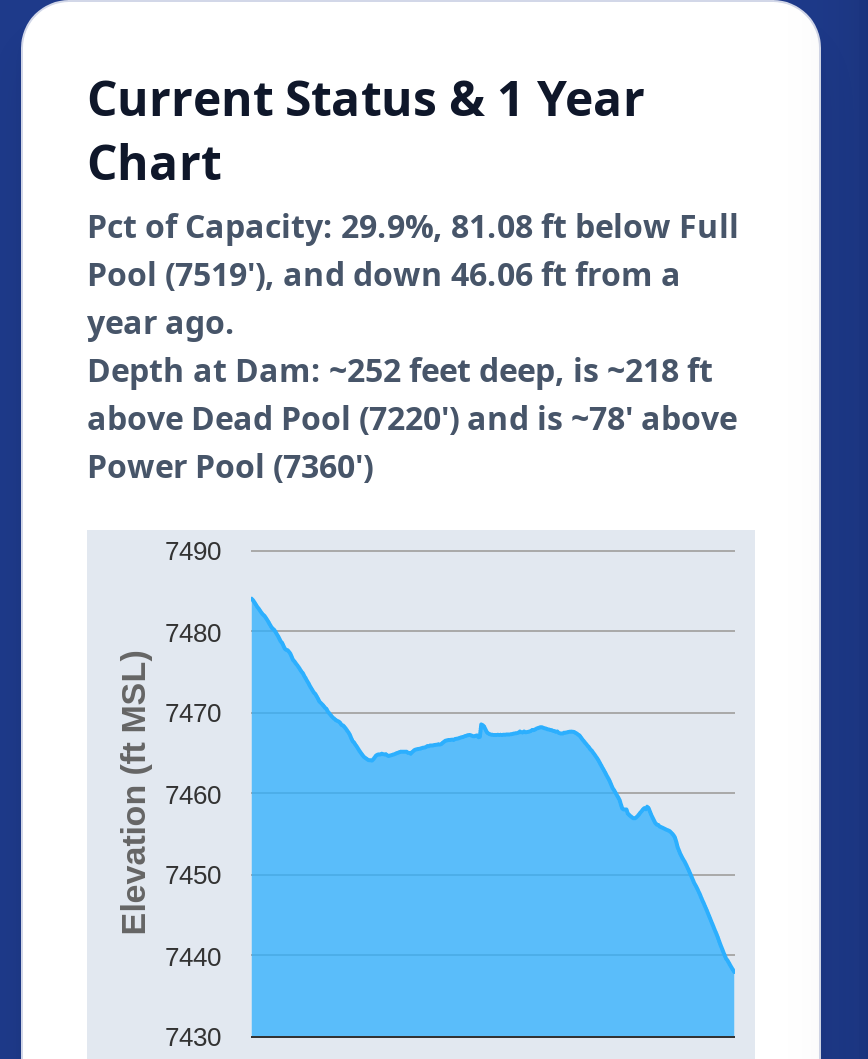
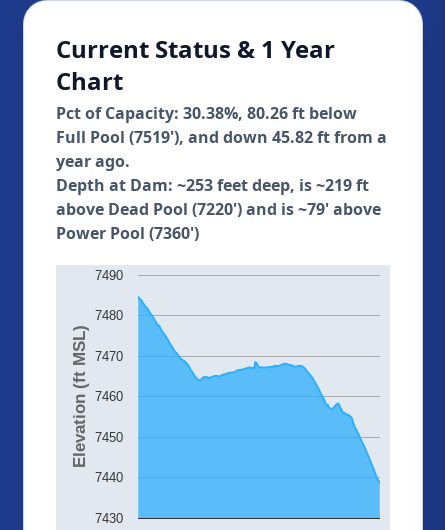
- Pct of Capacity: 29.9%, 81.08 ft below Full
- Pool (7519'), and down 46.06 ft from a
+ Pct of Capacity: 30.38%, 80.26 ft below
+ Full Pool (7519'), and down 45.82 ft from a

- Depth at Dam: ~252 feet deep, is ~218 ft
+ Depth at Dam: ~253 feet deep, is ~219 ft

- above Dead Pool (7220') and is ~78' above
+ above Dead Pool (7220') and is ~79' above
